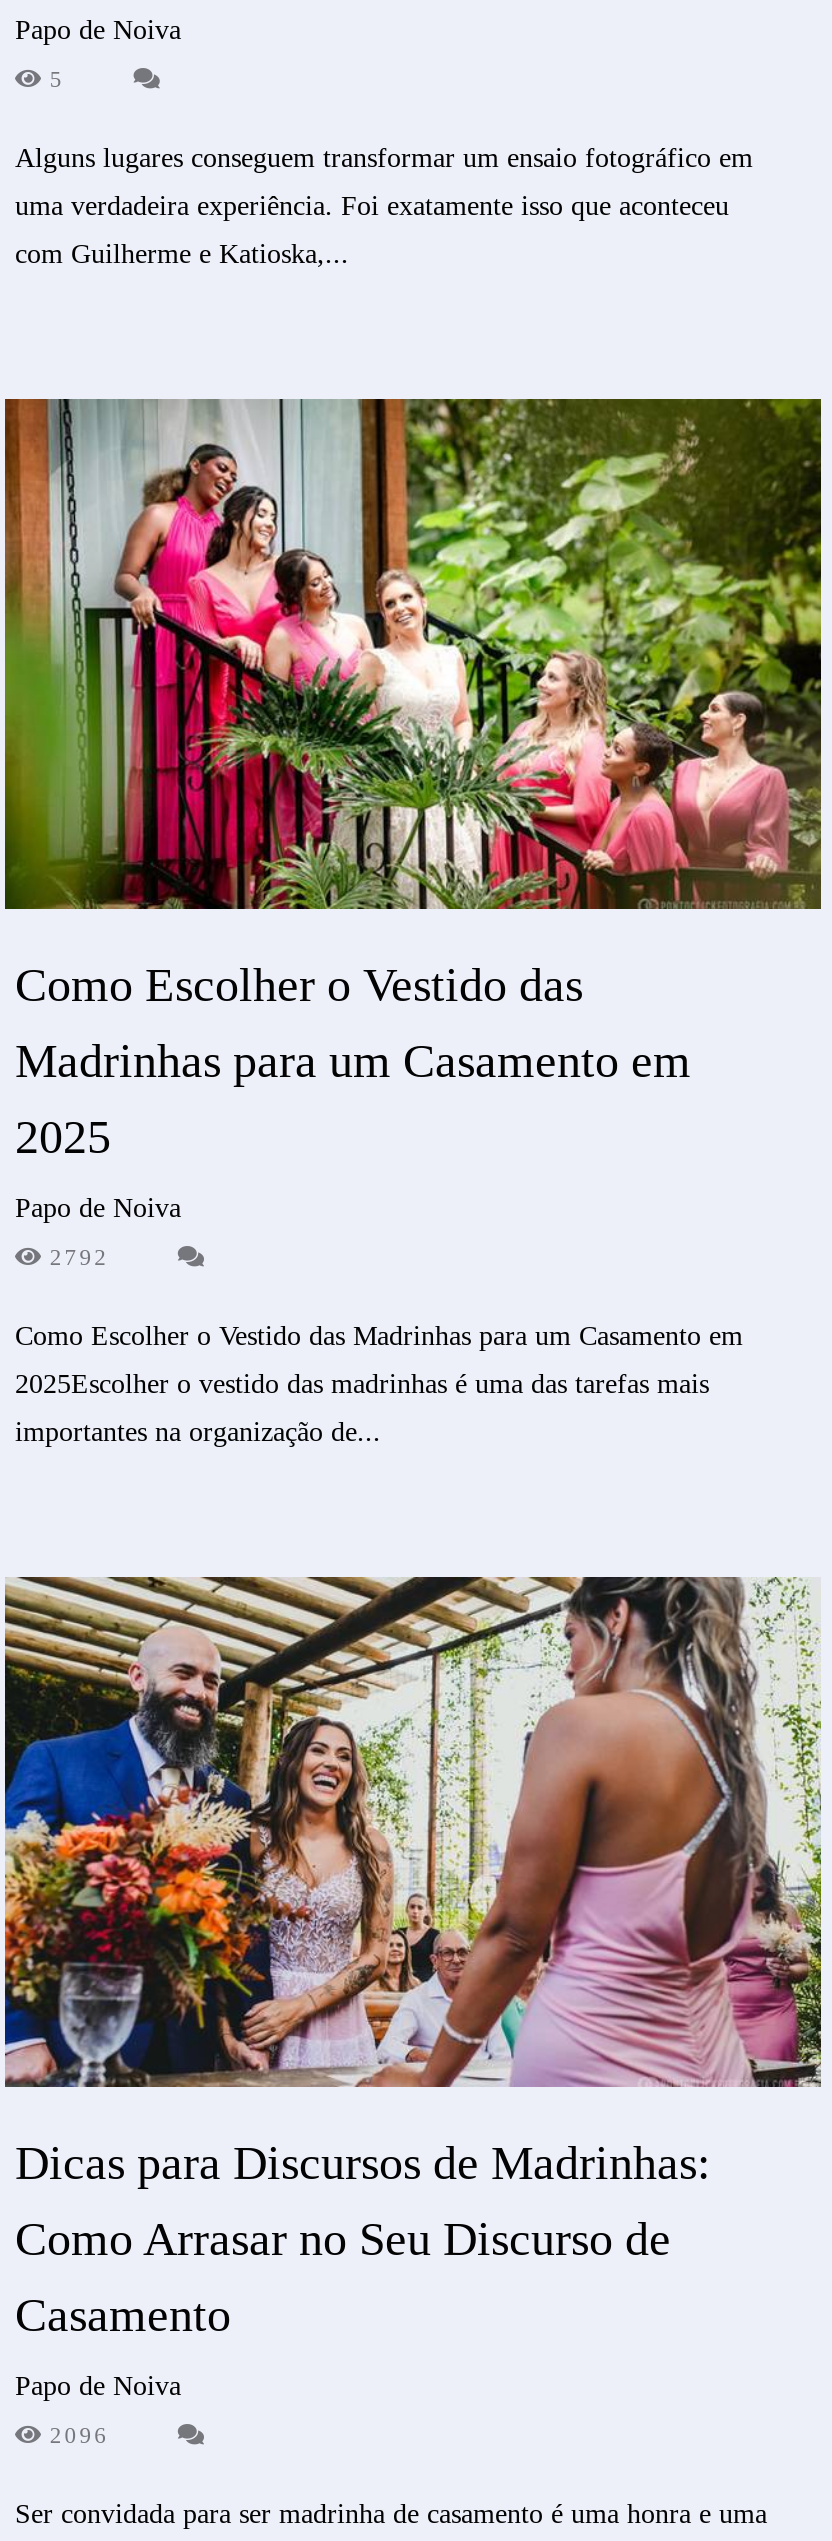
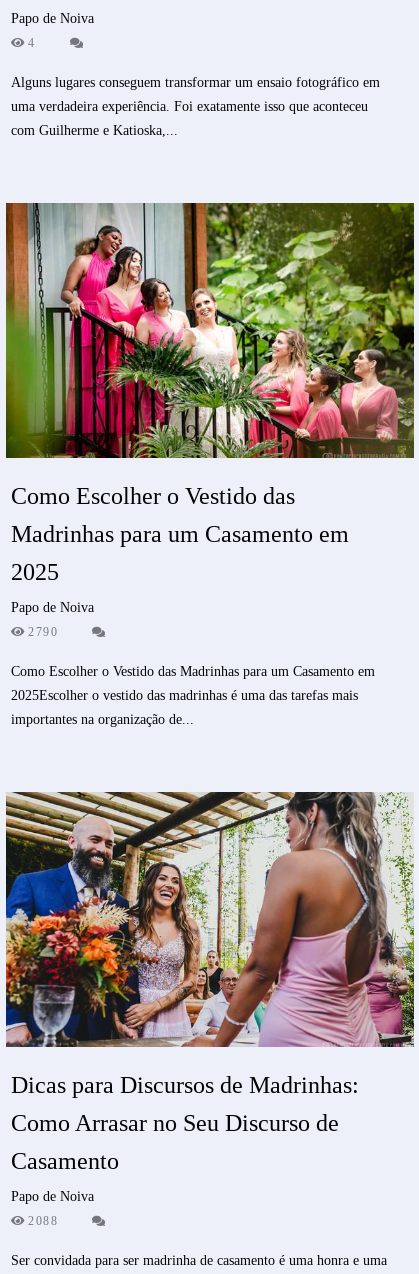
- 5
+ 4

- 2792
+ 2790

- 2096
+ 2088
